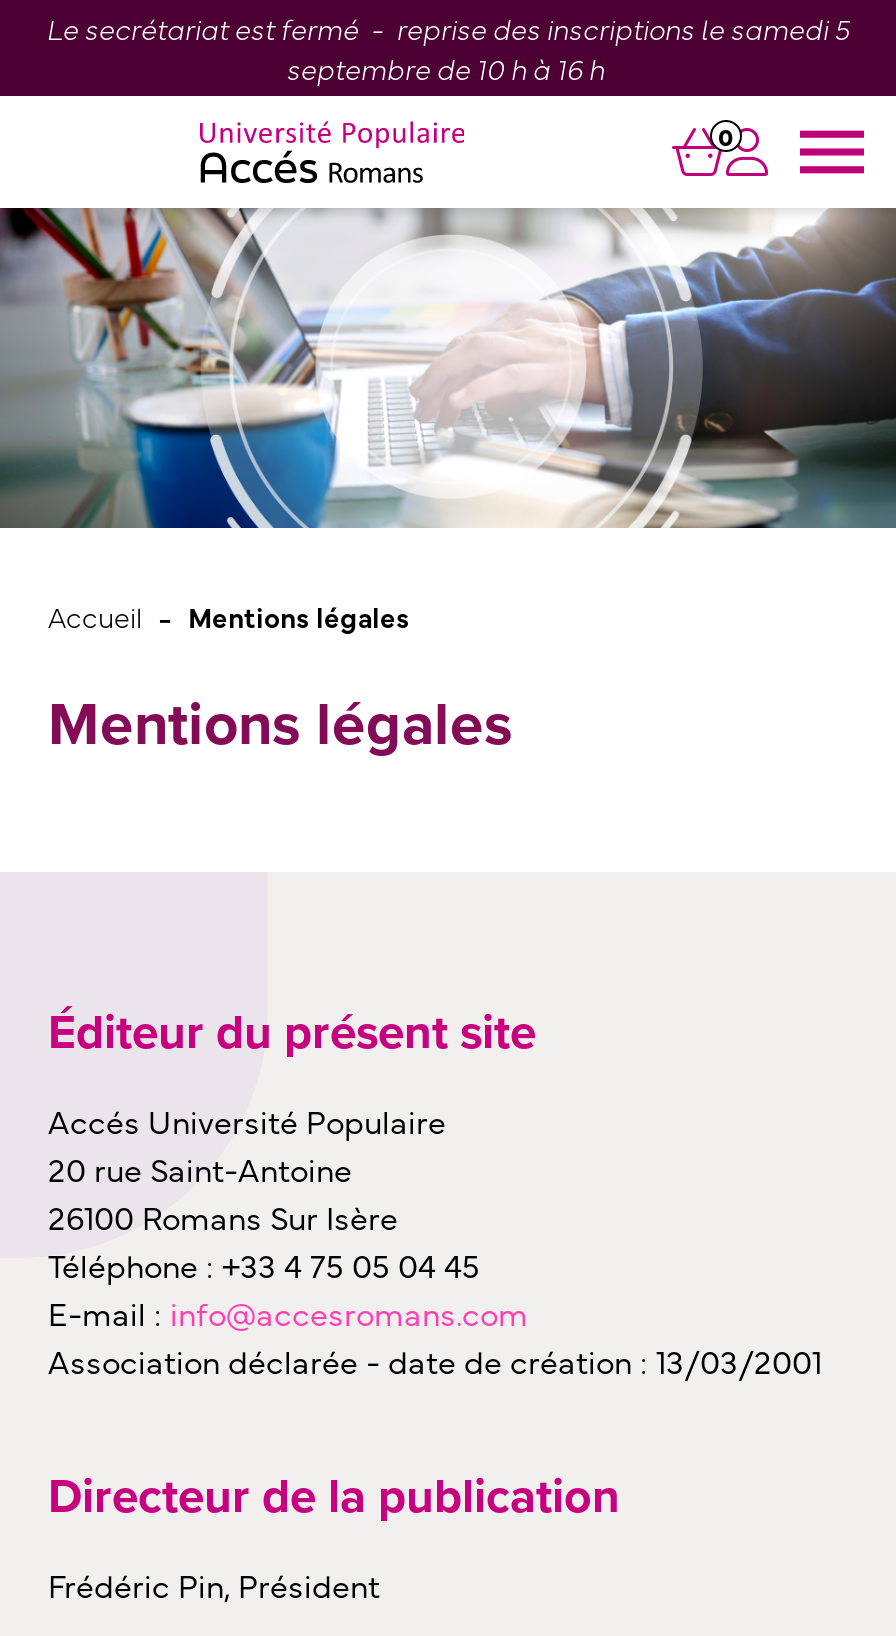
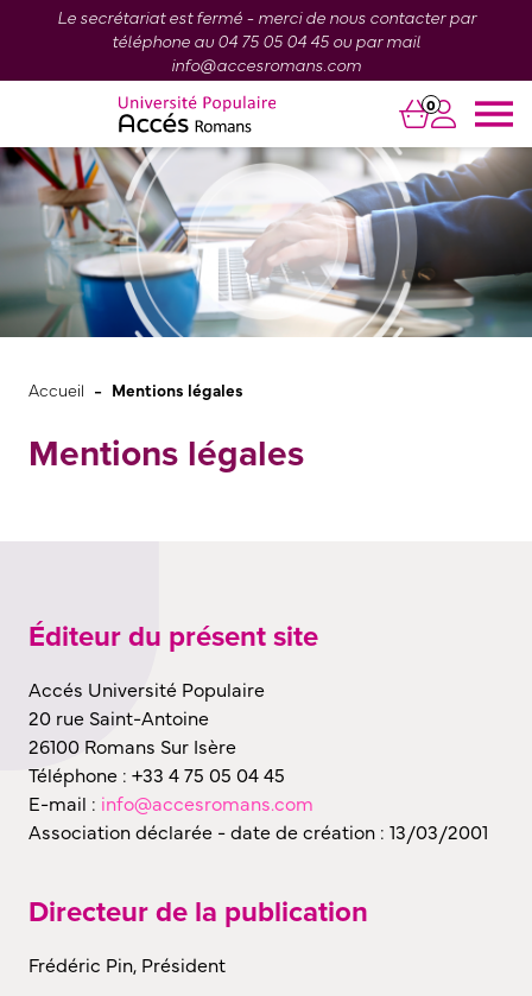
- Le secrétariat est fermé - reprise des inscriptions le samedi 5
- septembre de 10 h à 16 h
+ Le secrétariat est fermé - merci de nous contacter par
+ téléphone au 04 75 05 04 45 ou par mail
+ info@accesromans.com
